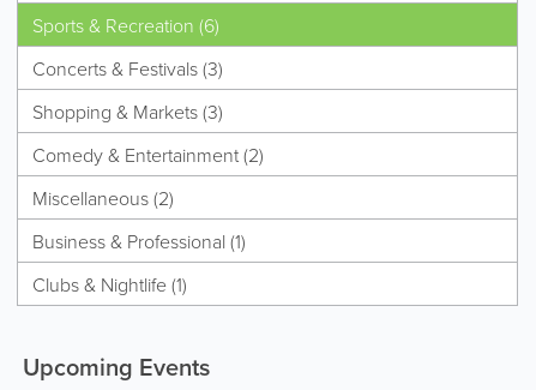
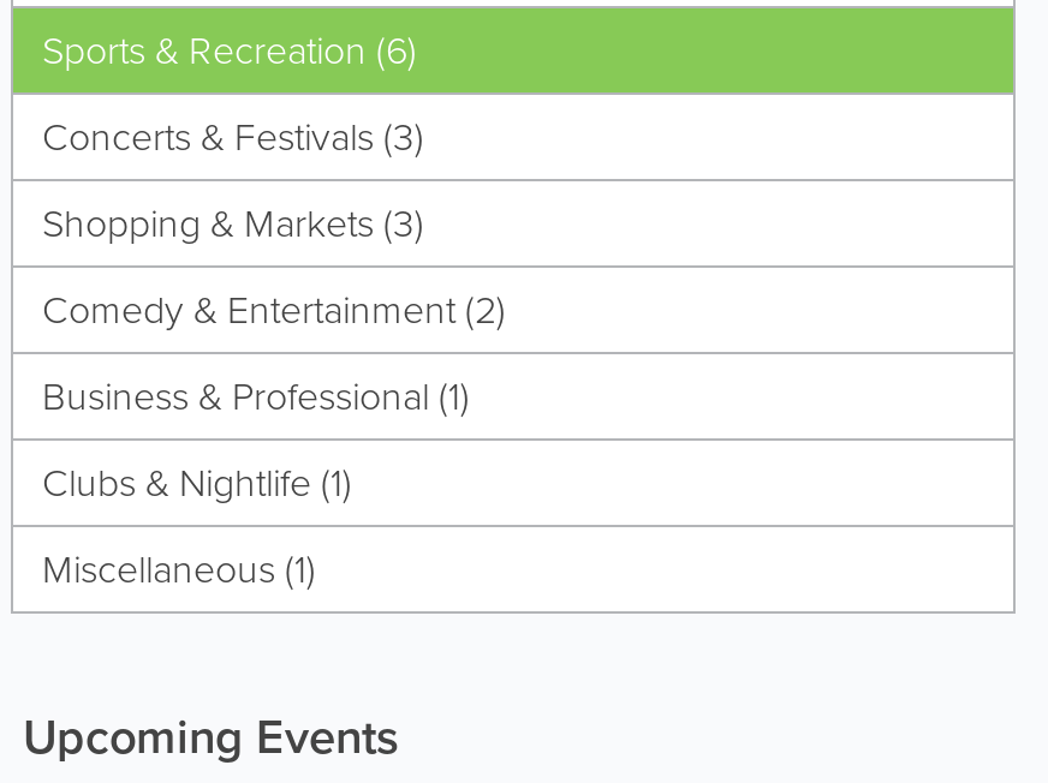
- Miscellaneous (2)

moved up: Business & Professional (1) | Clubs & Nightlife (1)

+ Miscellaneous (1)
